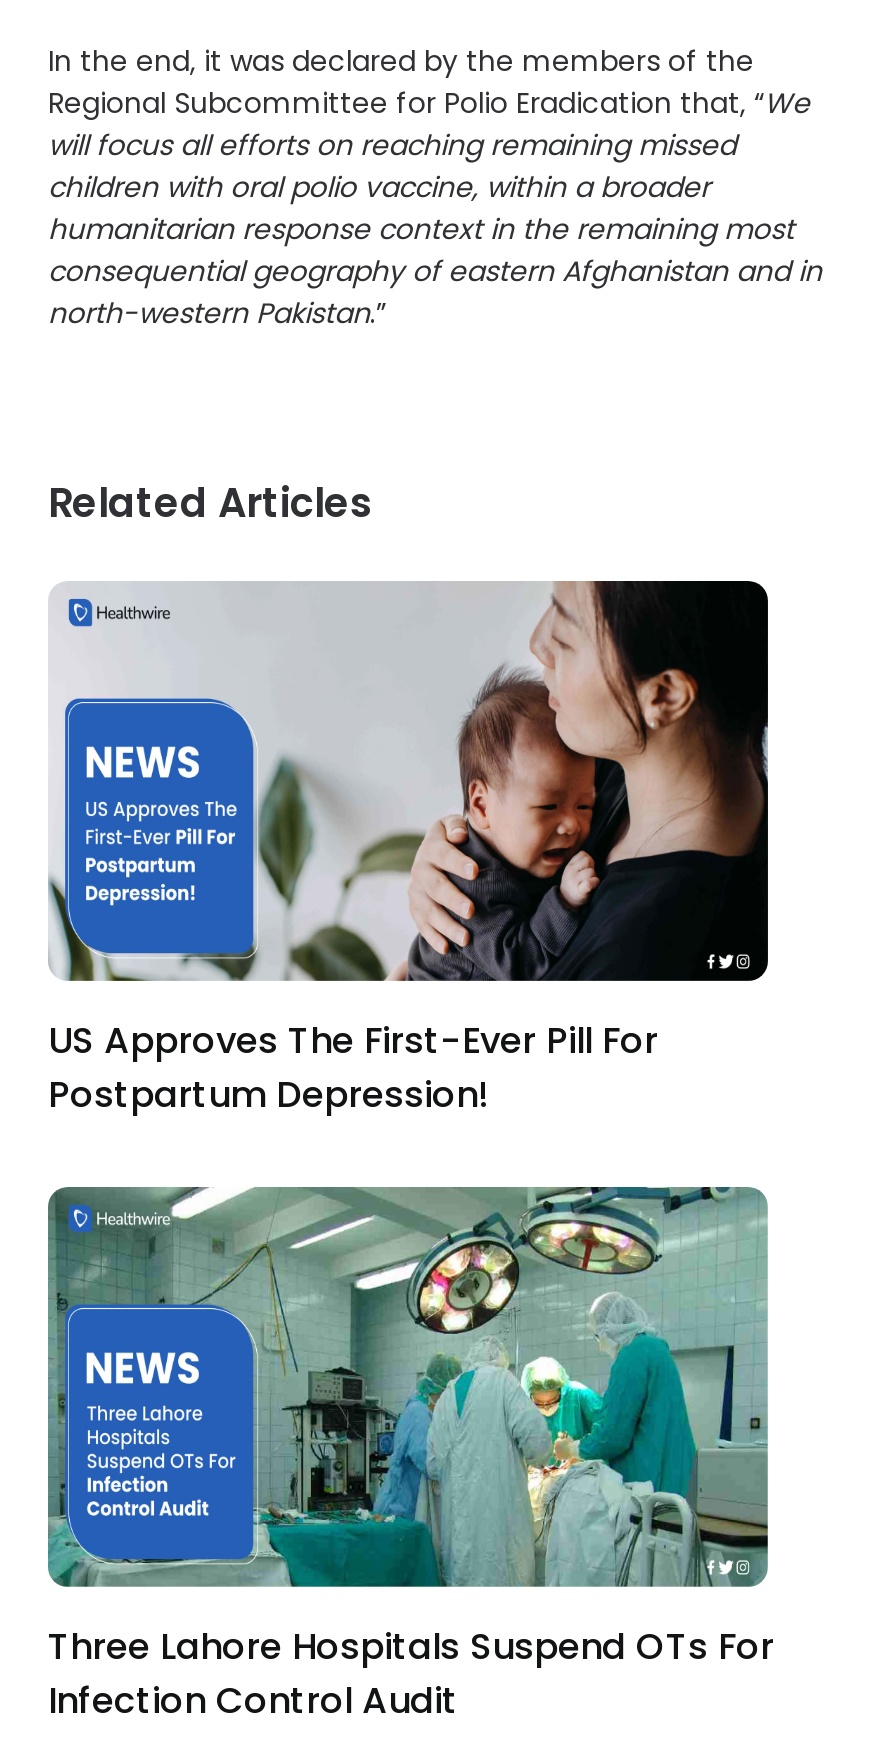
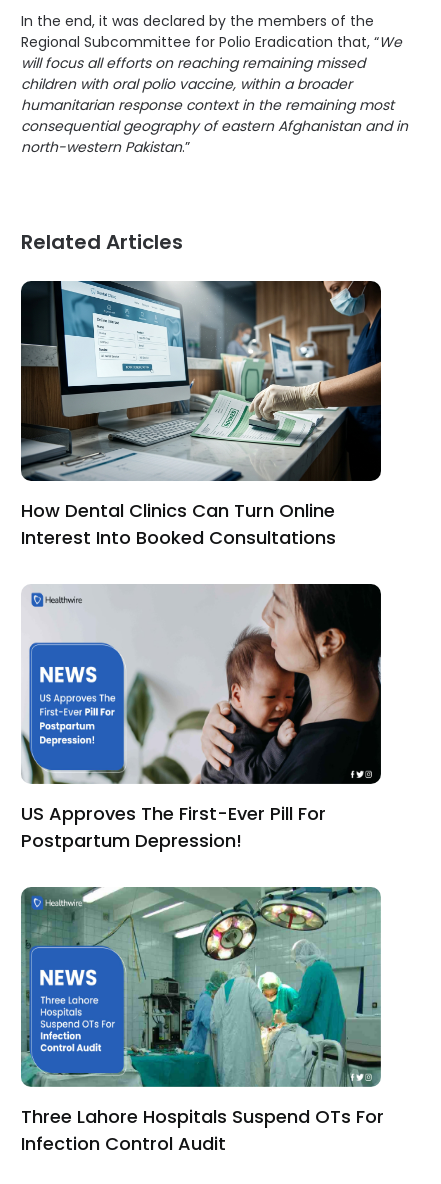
+ [image]
+ How Dental Clinics Can Turn Online
+ Interest Into Booked Consultations
